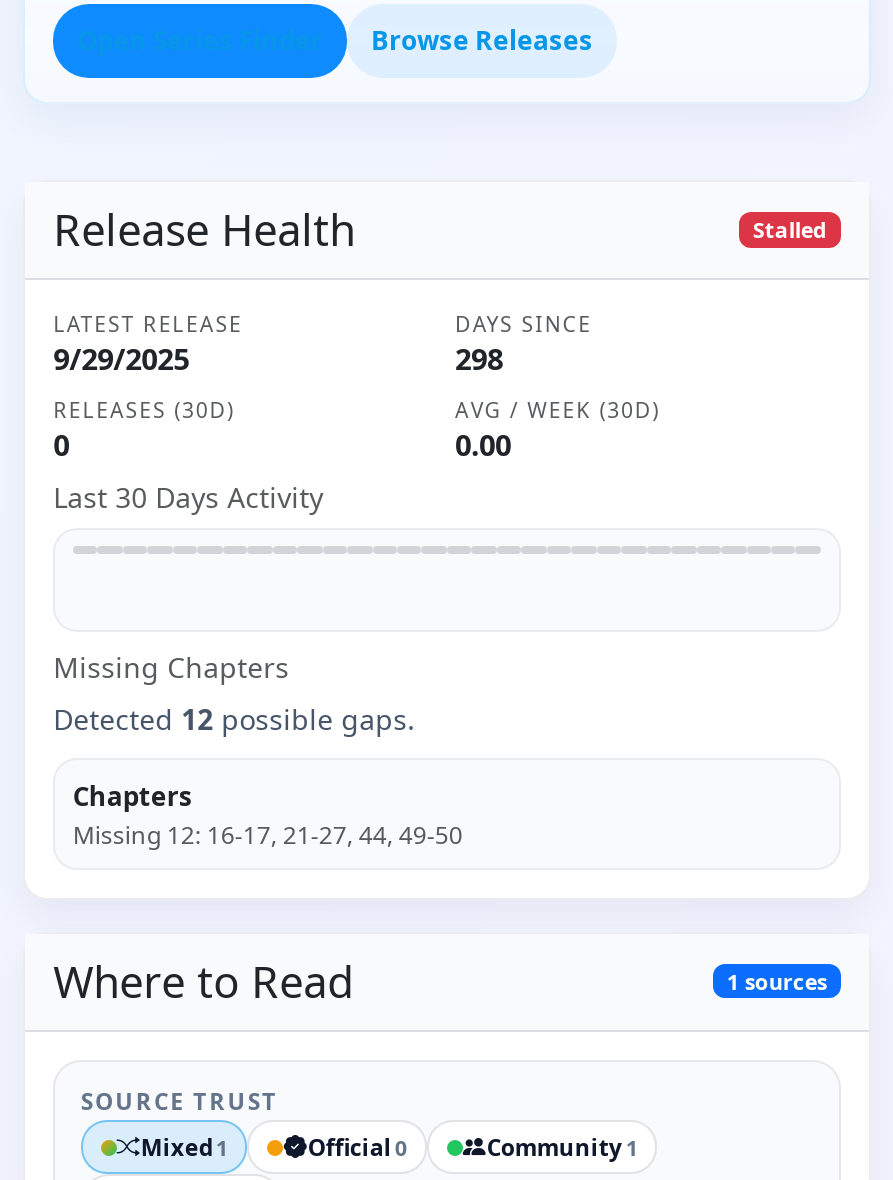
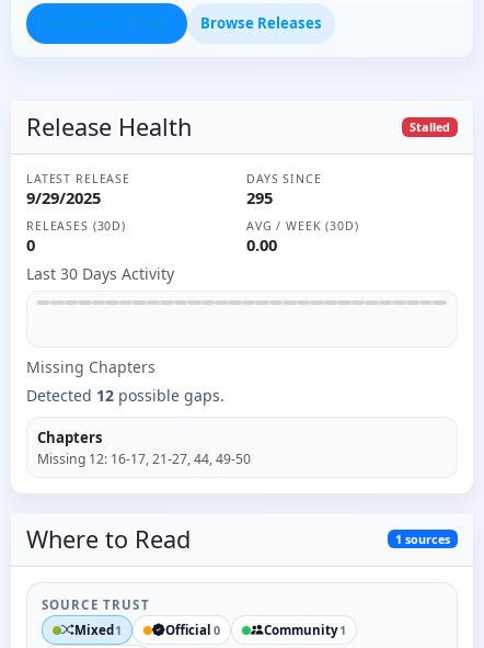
- 298
+ 295
